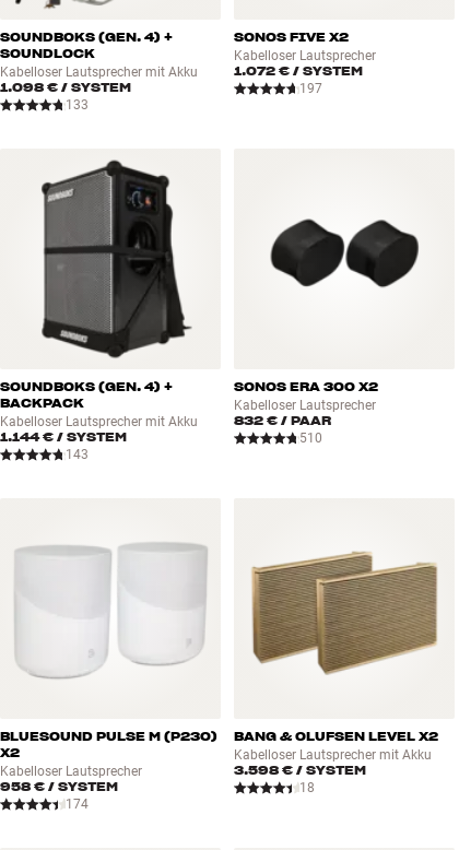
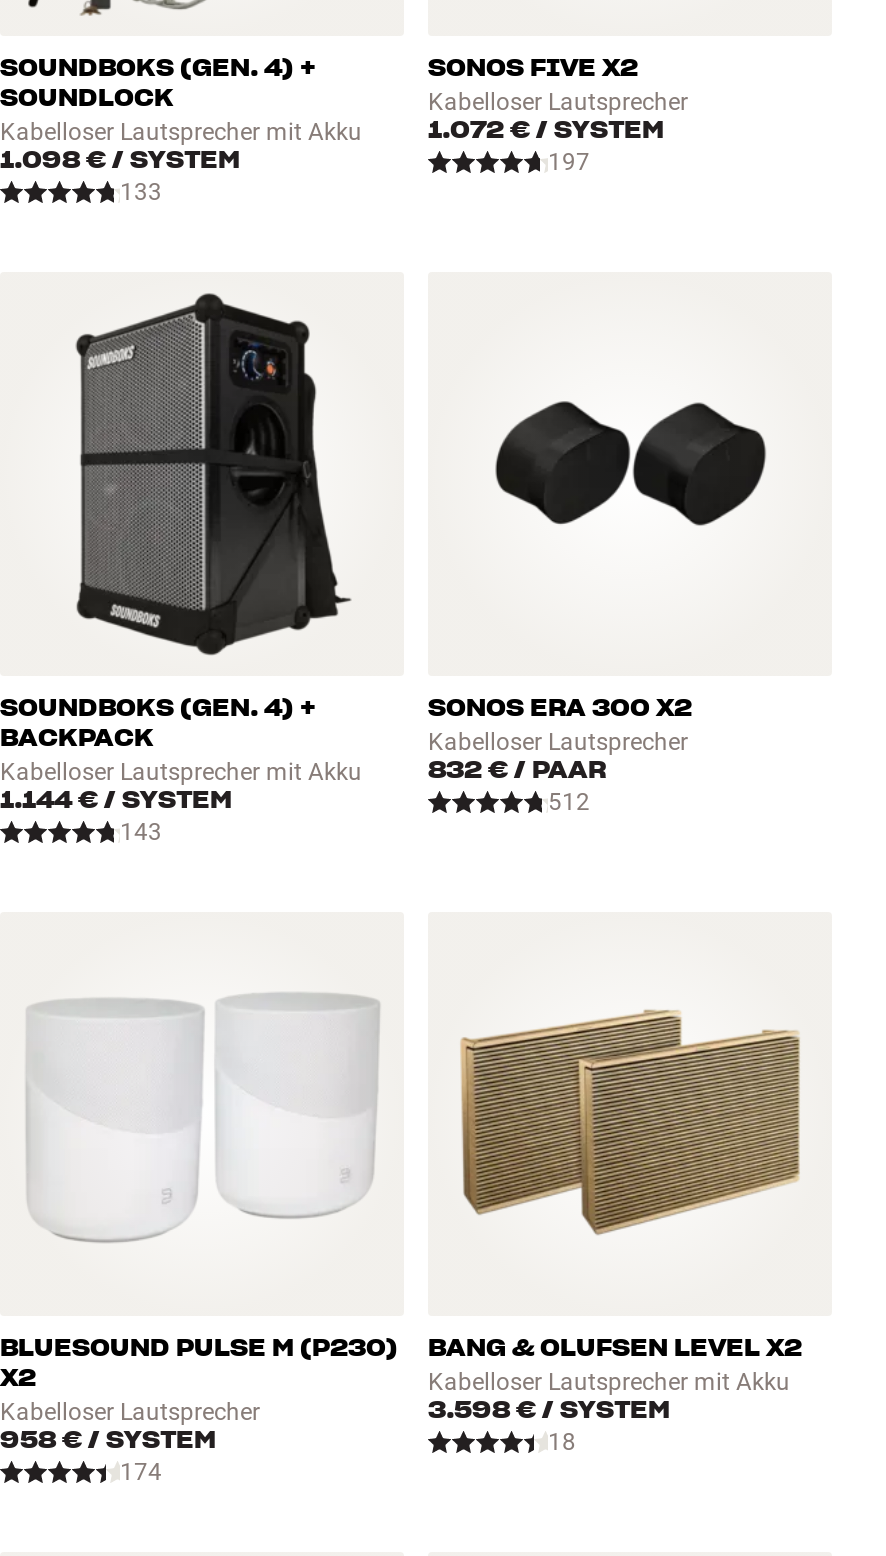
- 510
+ 512
